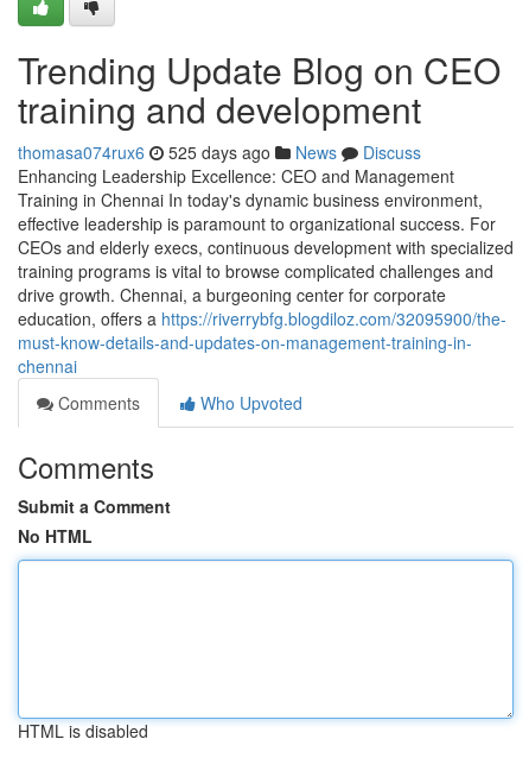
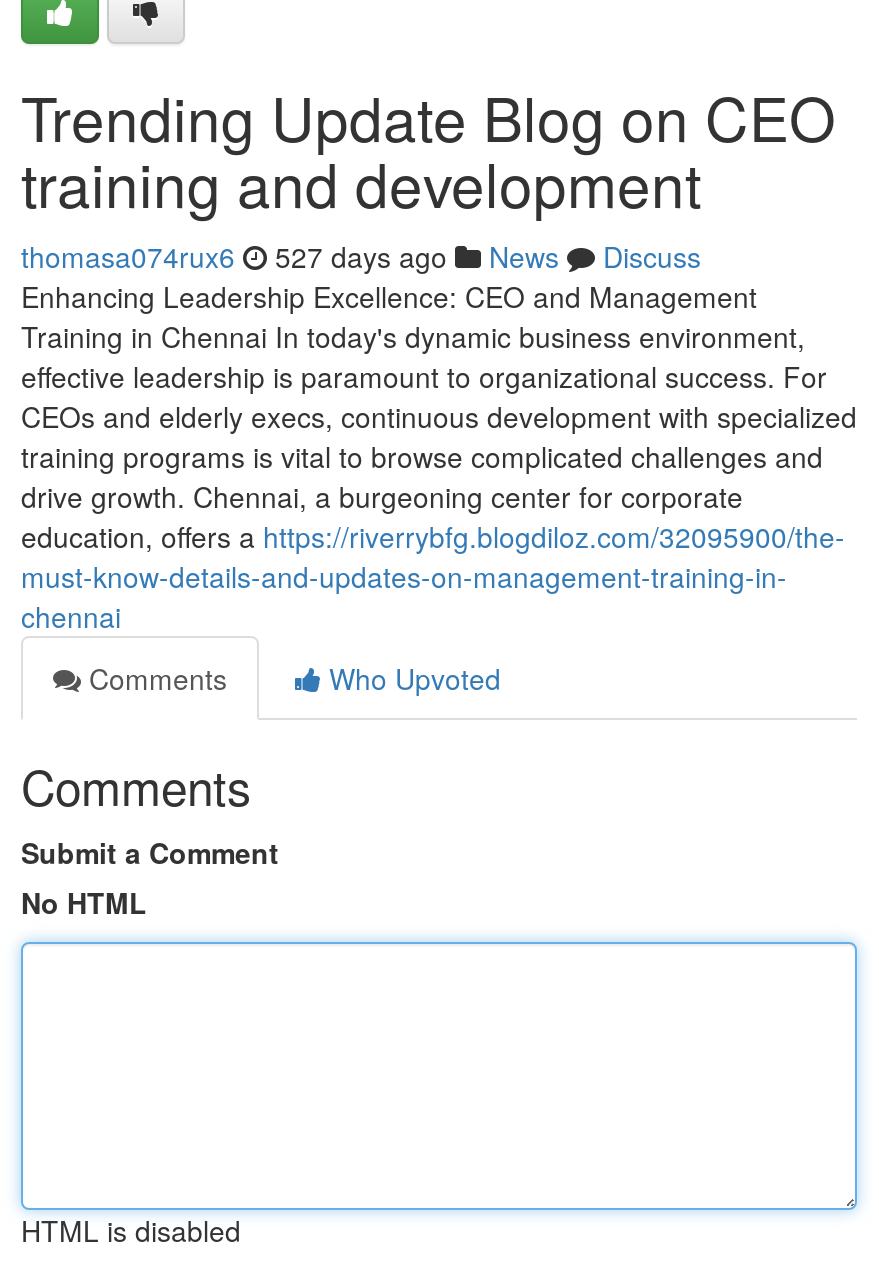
- thomasa074rux6 525 days ago News Discuss
+ thomasa074rux6 527 days ago News Discuss
